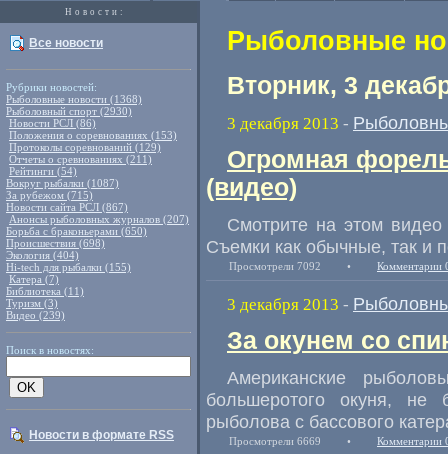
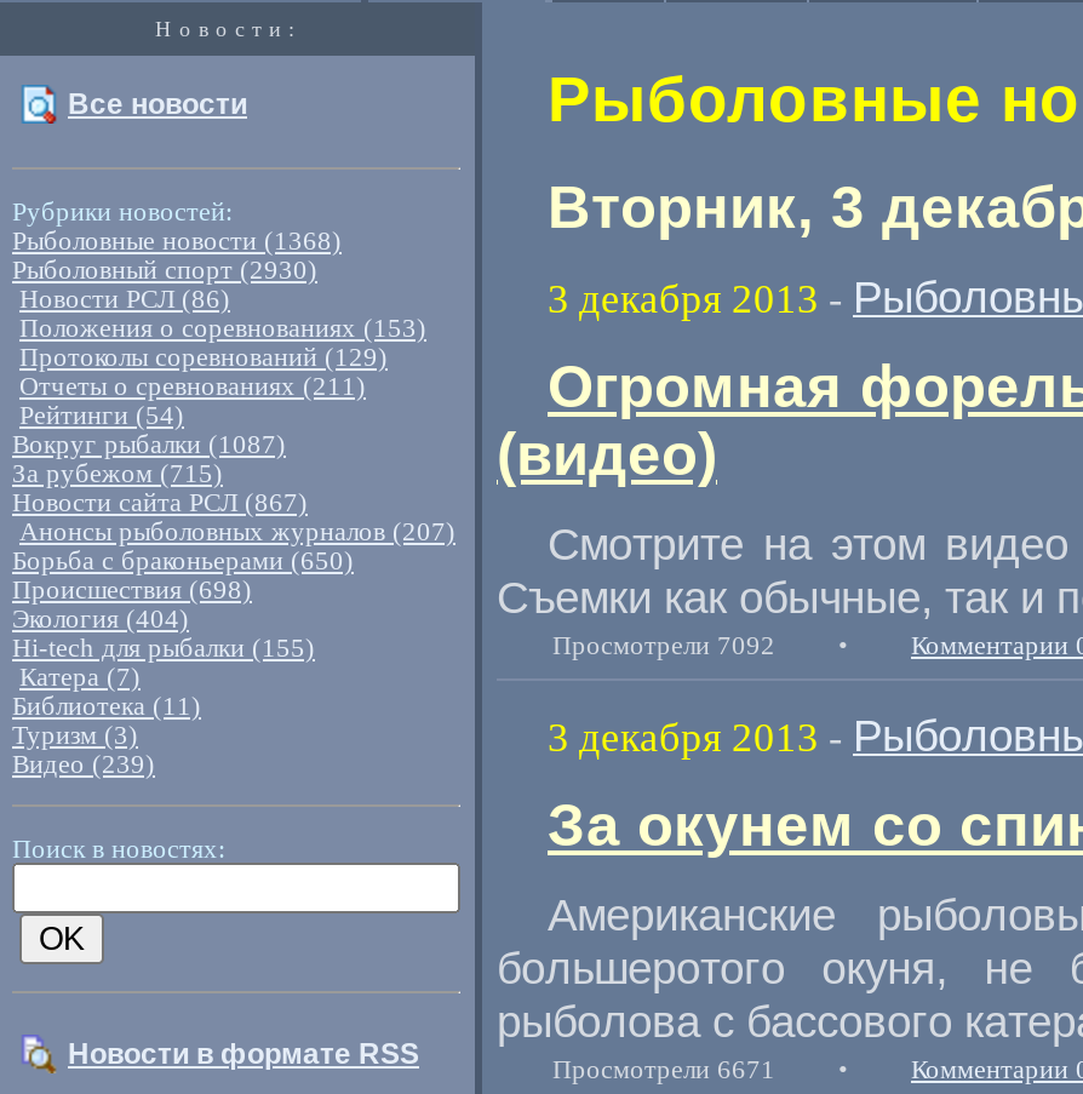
- Просмотрели 6669
+ Просмотрели 6671
